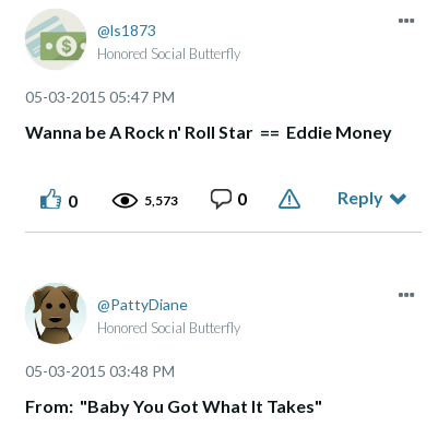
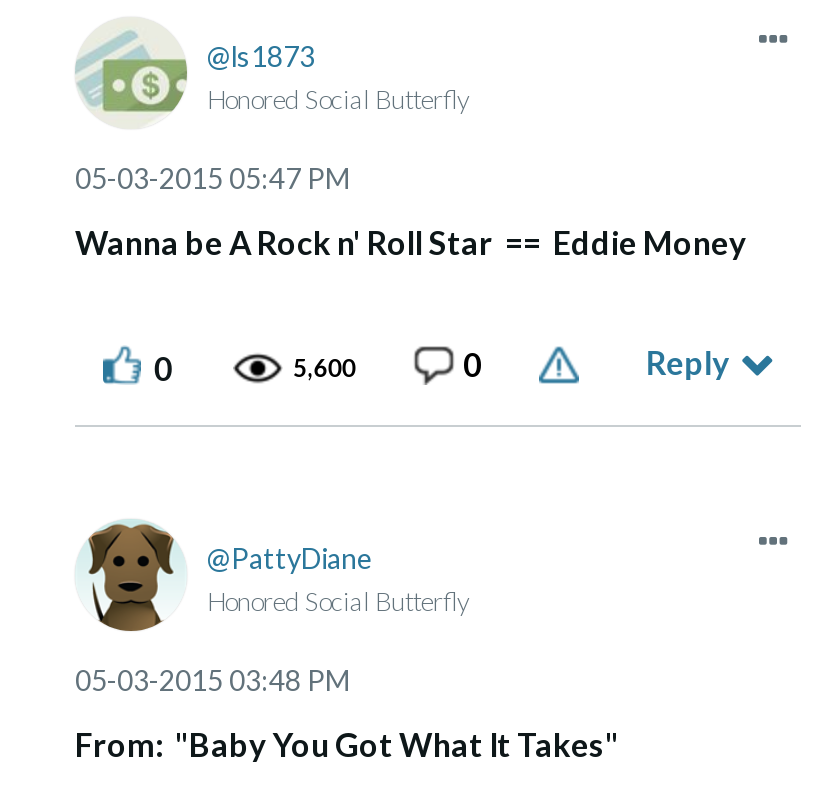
- 5,573
+ 5,600
